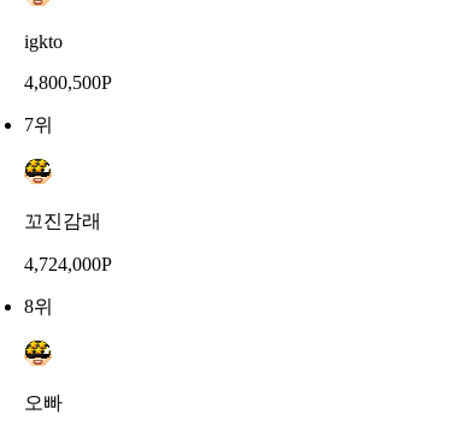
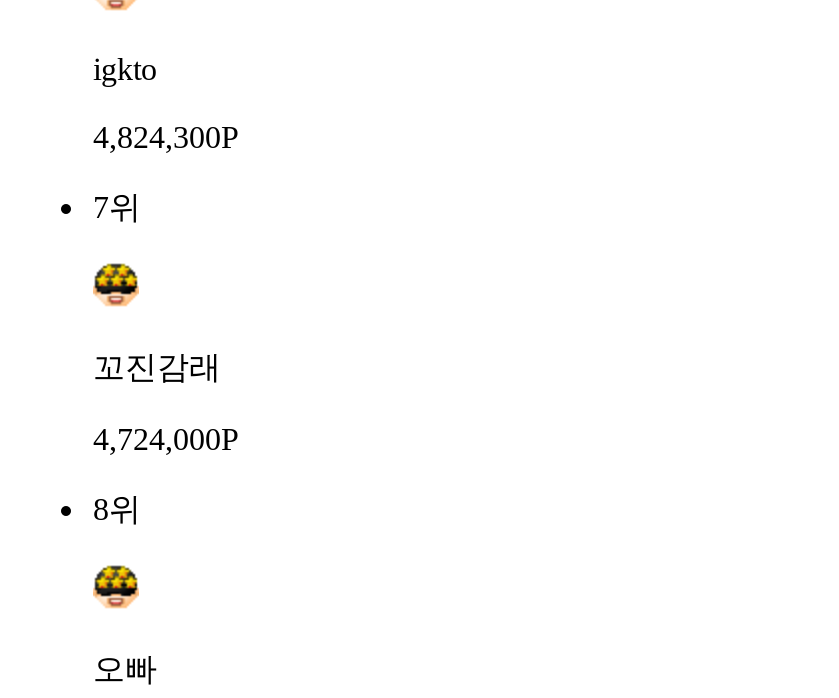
- 4,800,500P
+ 4,824,300P
